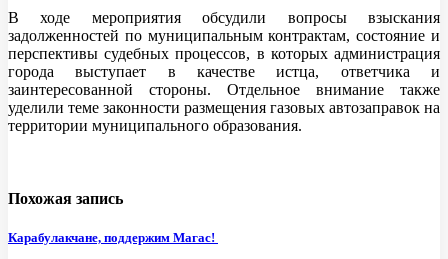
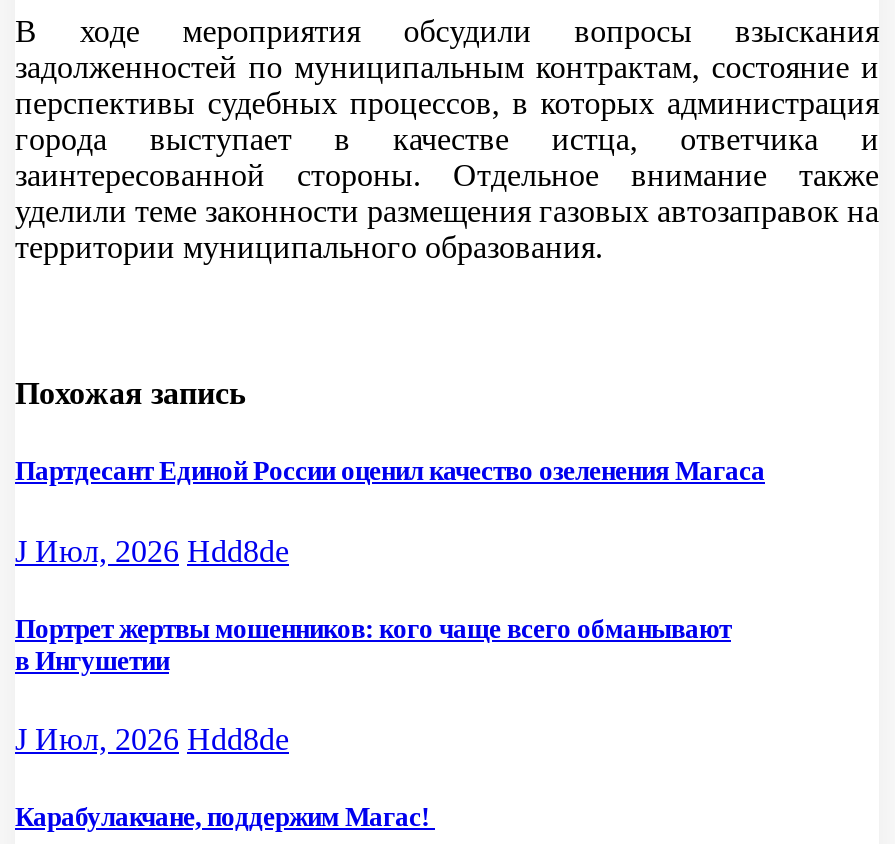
+ Партдесант Единой России оценил качество озеленения Магаса
+ J Июл, 2026 Hdd8de
+ Портрет жертвы мошенников: кого чаще всего обманывают
+ в Ингушетии
+ J Июл, 2026 Hdd8de
